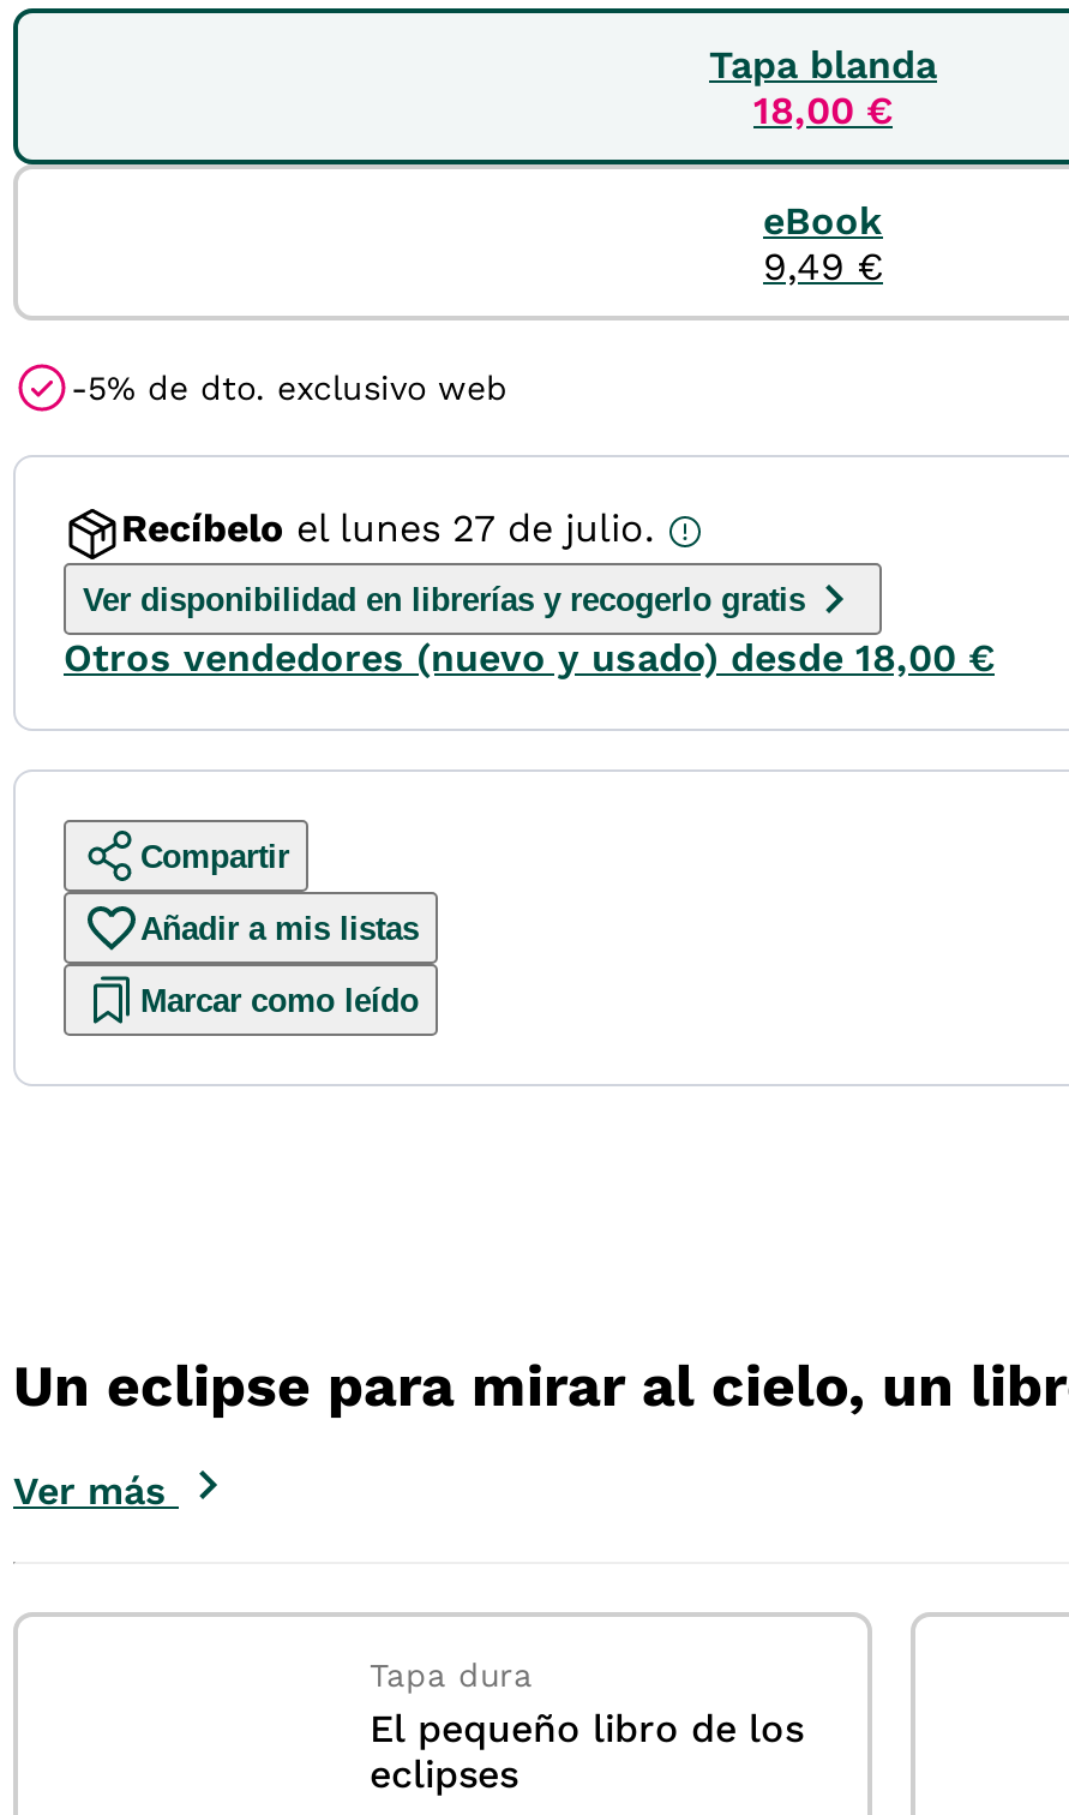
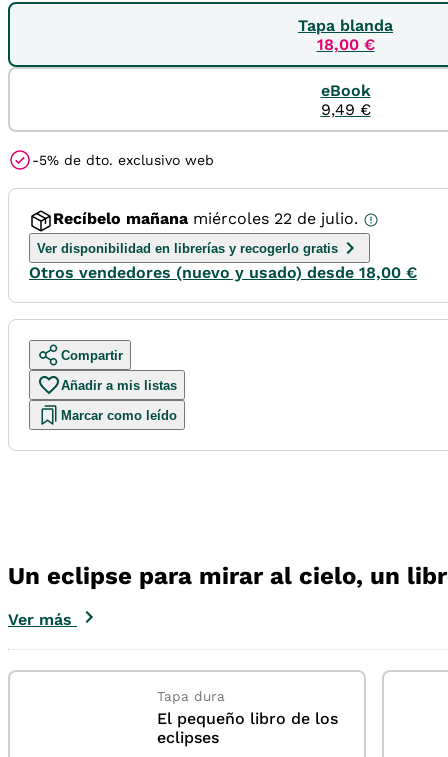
- Recíbelo el lunes 27 de julio.
+ Recíbelo mañana miércoles 22 de julio.
